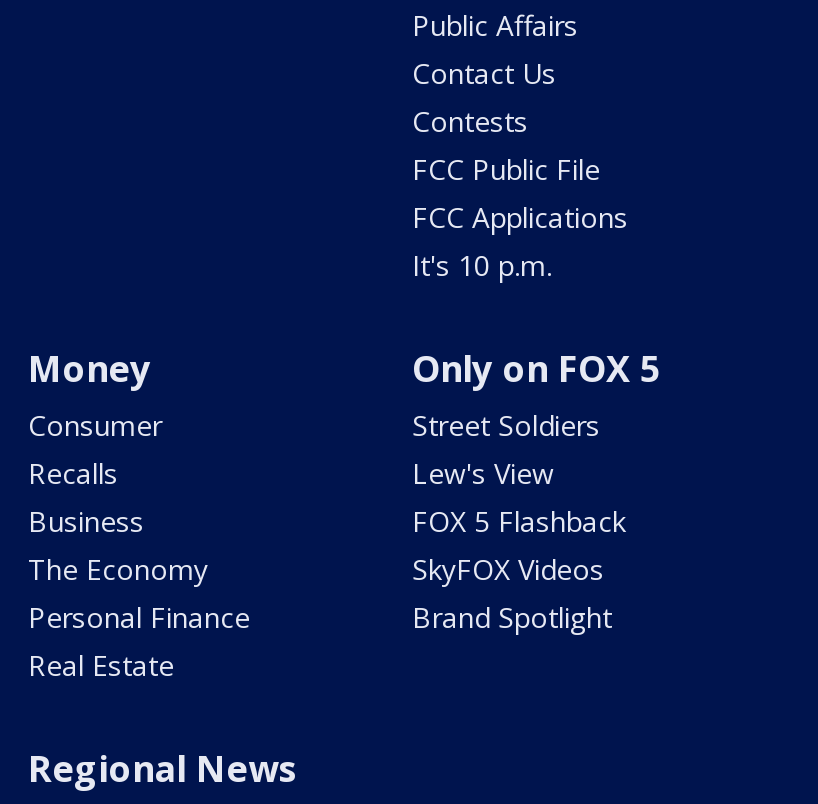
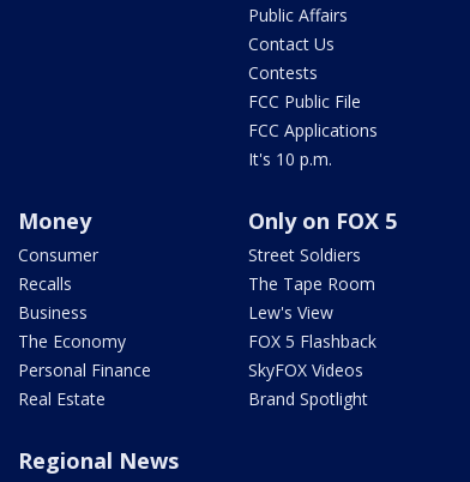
moved down: Lew's View | FOX 5 Flashback | SkyFOX Videos | Brand Spotlight

+ The Tape Room
